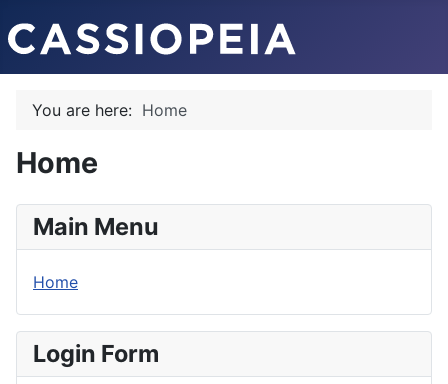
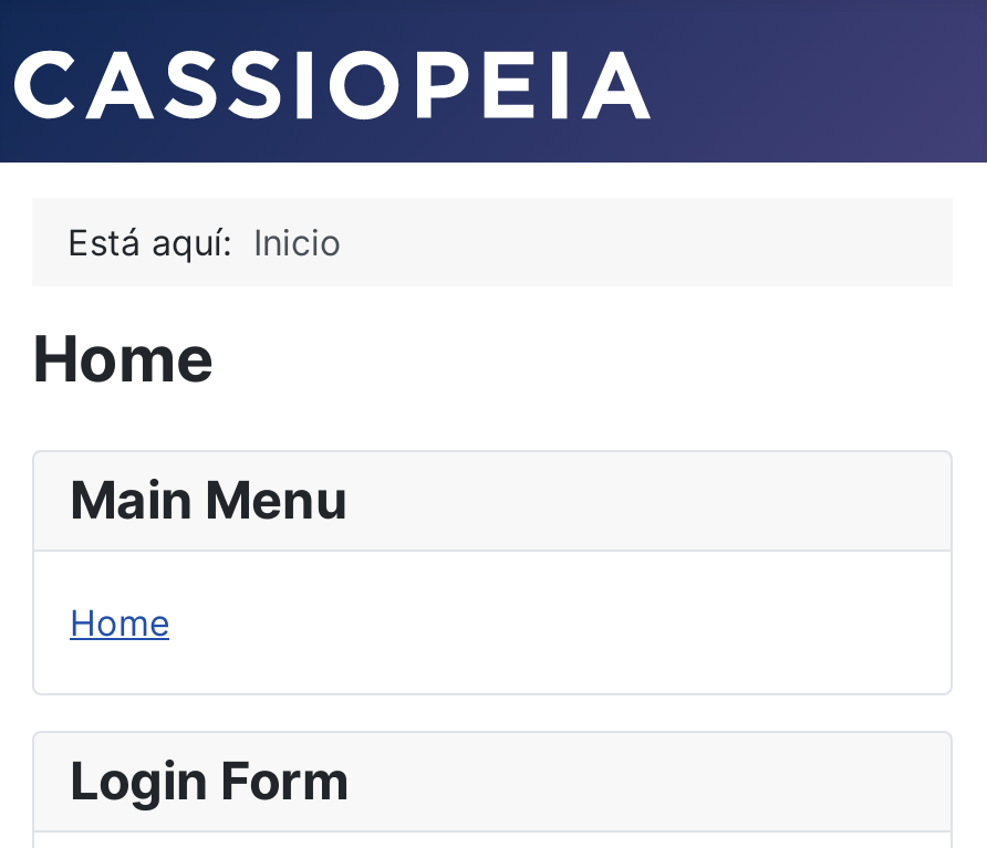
- You are here: Home
+ Está aquí: Inicio
